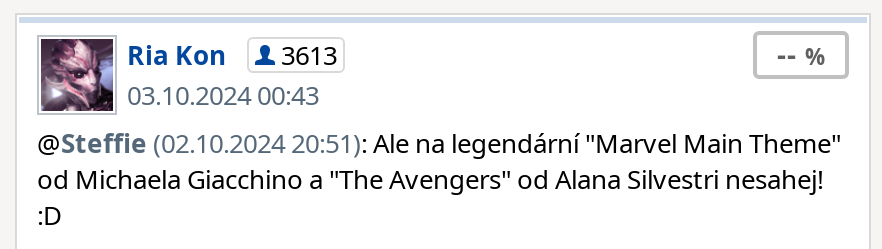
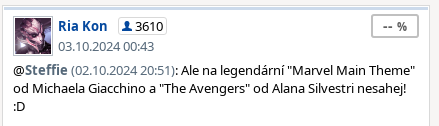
- Ria Kon 3613
+ Ria Kon 3610
